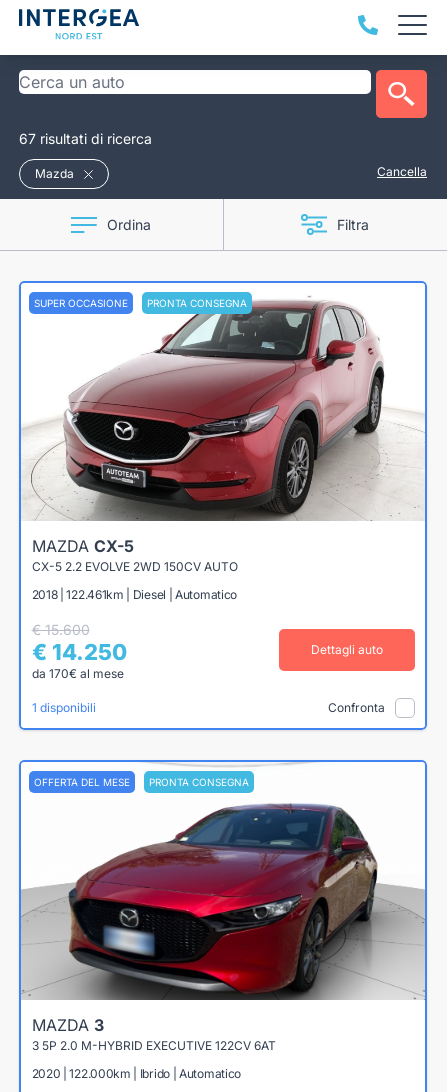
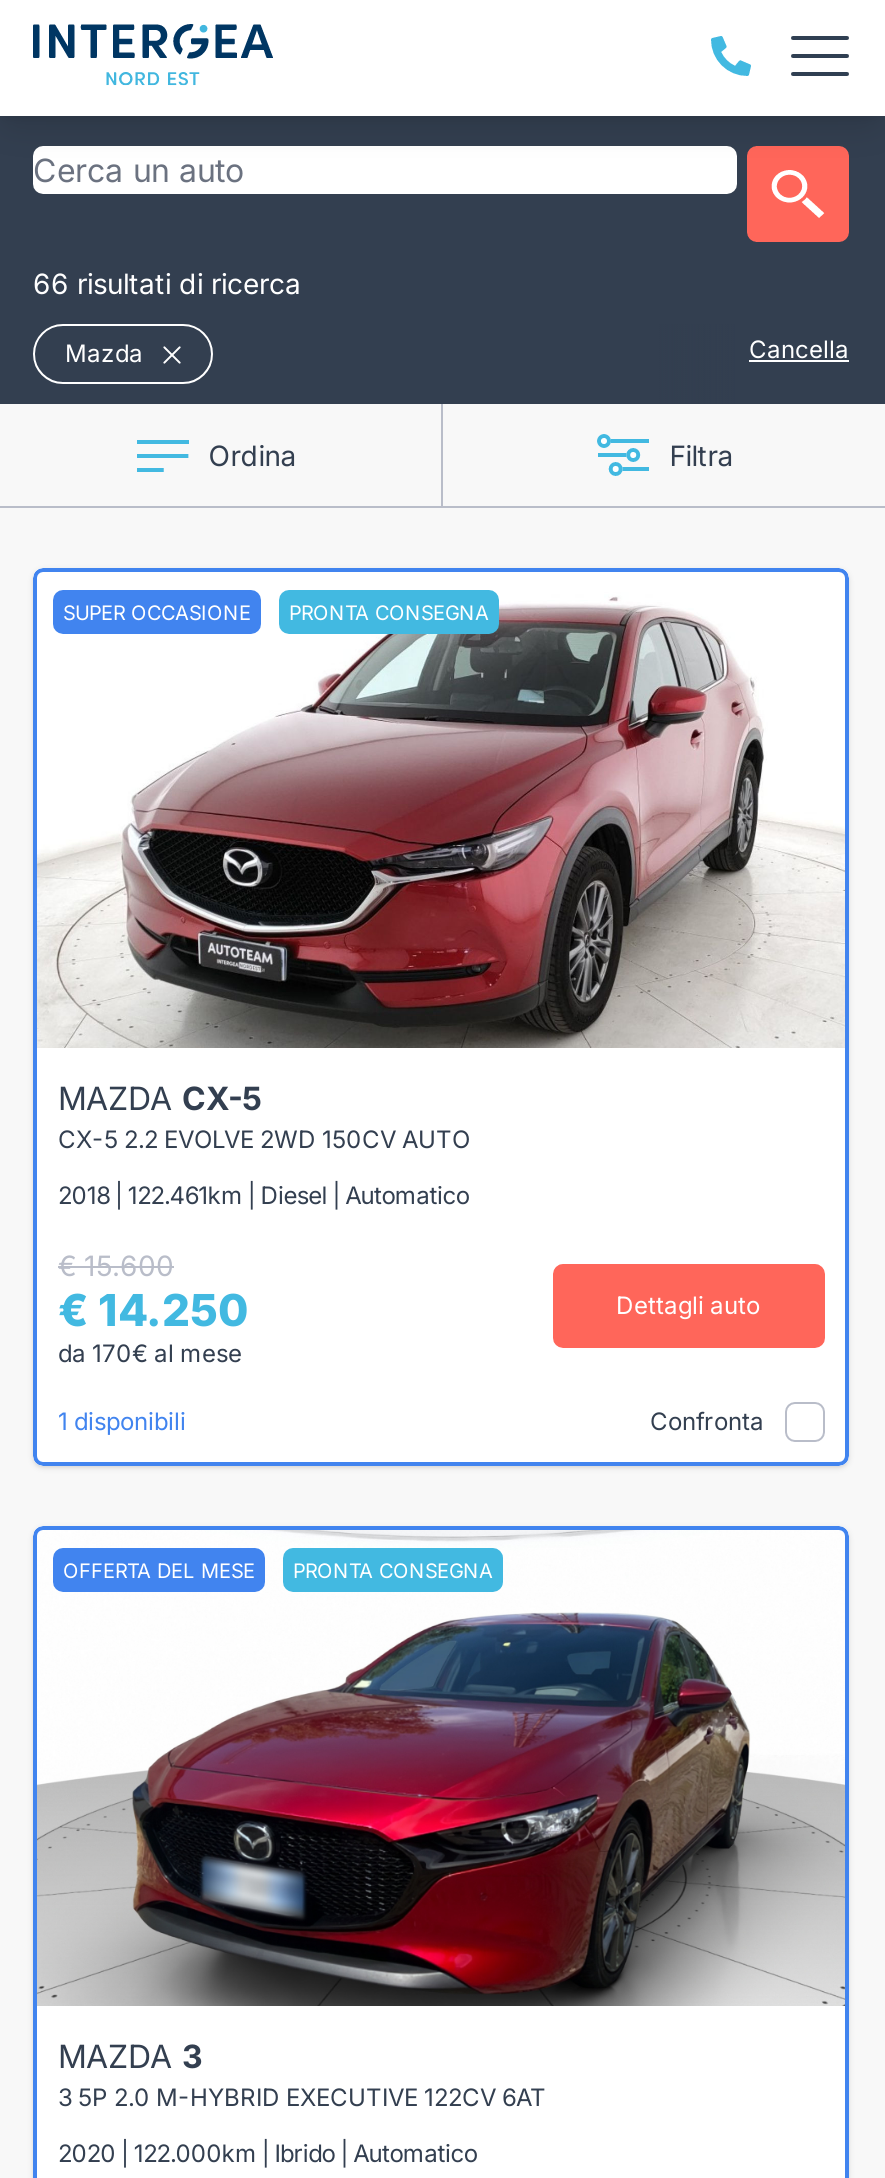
- 67 risultati di ricerca
+ 66 risultati di ricerca
